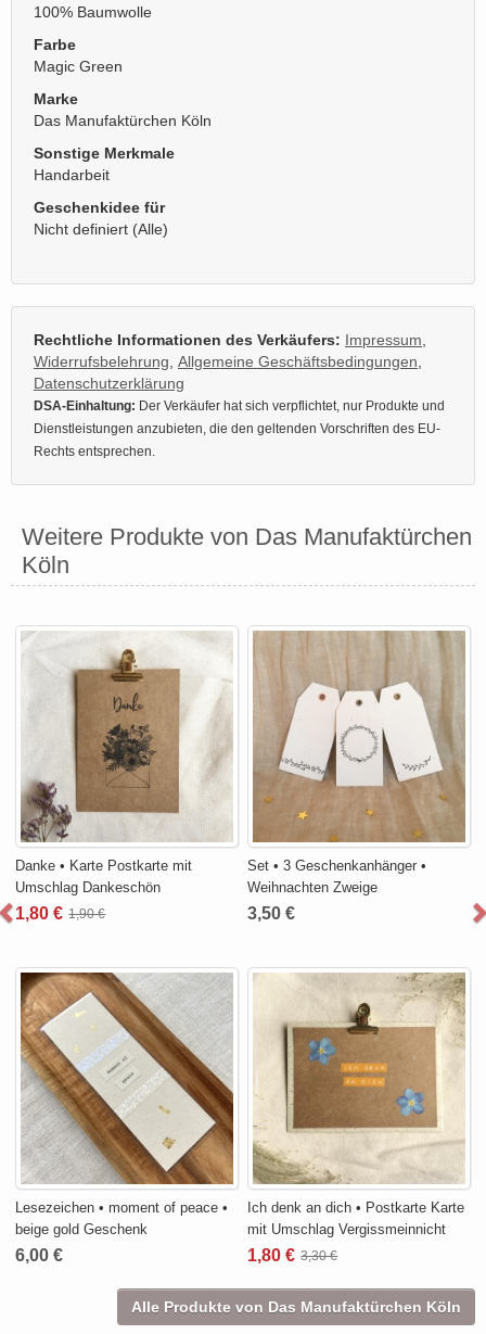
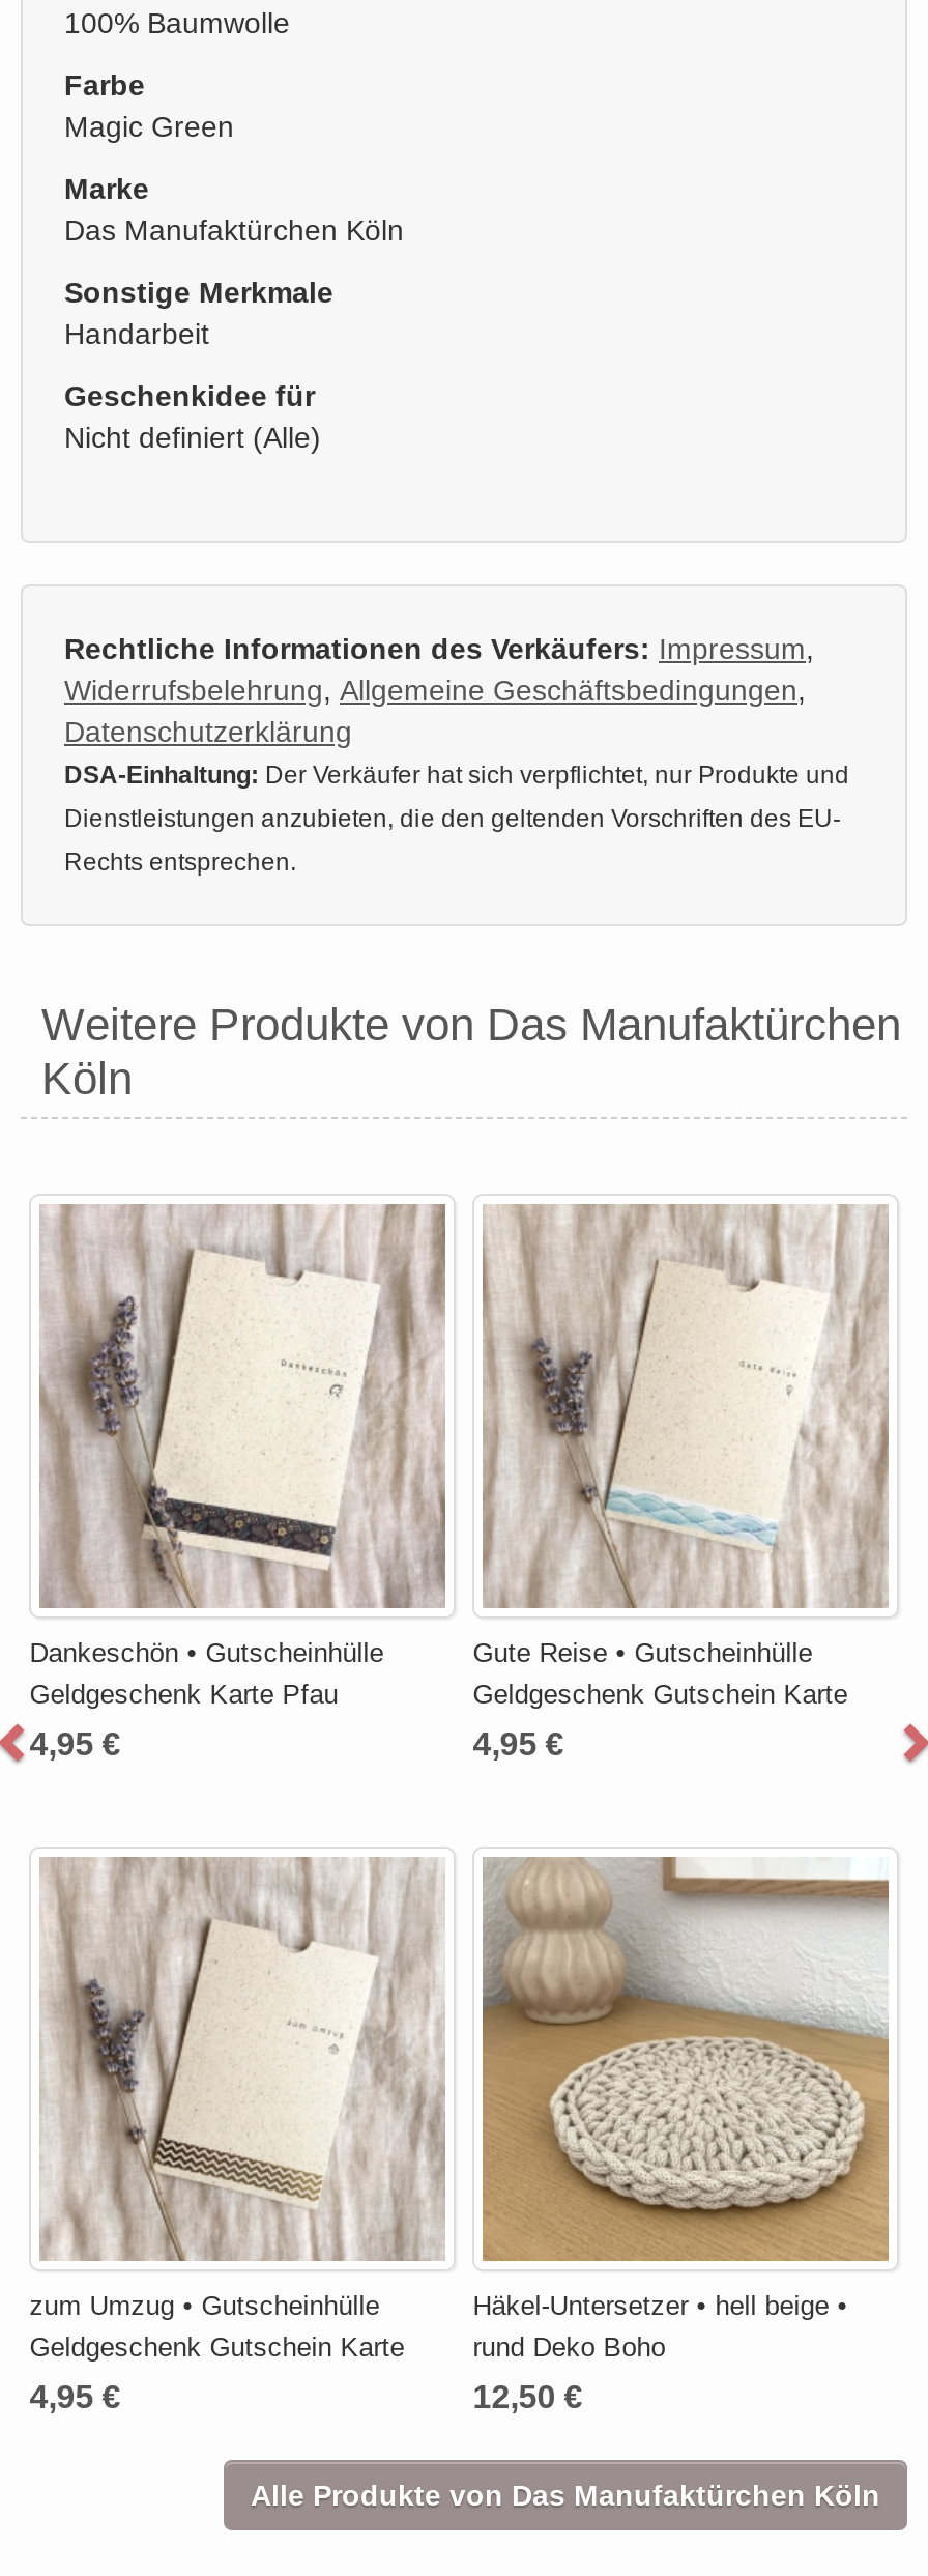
- [image]
- Danke • Karte Postkarte mit
- Umschlag Dankeschön
+ [image]
+ Dankeschön • Gutscheinhülle
+ Geldgeschenk Karte Pfau

- [image]
- Set • 3 Geschenkanhänger •
- Weihnachten Zweige
+ [image]
+ Gute Reise • Gutscheinhülle
+ Geldgeschenk Gutschein Karte

- 1,80 € 1,90 €
+ 4,95 €

- 3,50 €
+ 4,95 €

- [image]
- Lesezeichen • moment of peace •
- beige gold Geschenk
+ [image]
+ zum Umzug • Gutscheinhülle
+ Geldgeschenk Gutschein Karte

- [image]
- Ich denk an dich • Postkarte Karte
- mit Umschlag Vergissmeinnicht
+ [image]
+ Häkel-Untersetzer • hell beige •
+ rund Deko Boho

- 6,00 €
+ 4,95 €

- 1,80 € 3,30 €
+ 12,50 €
